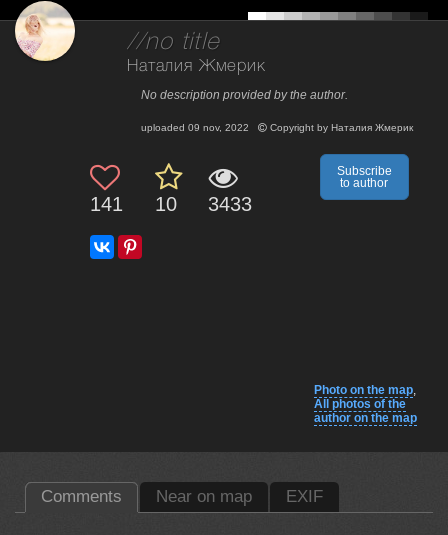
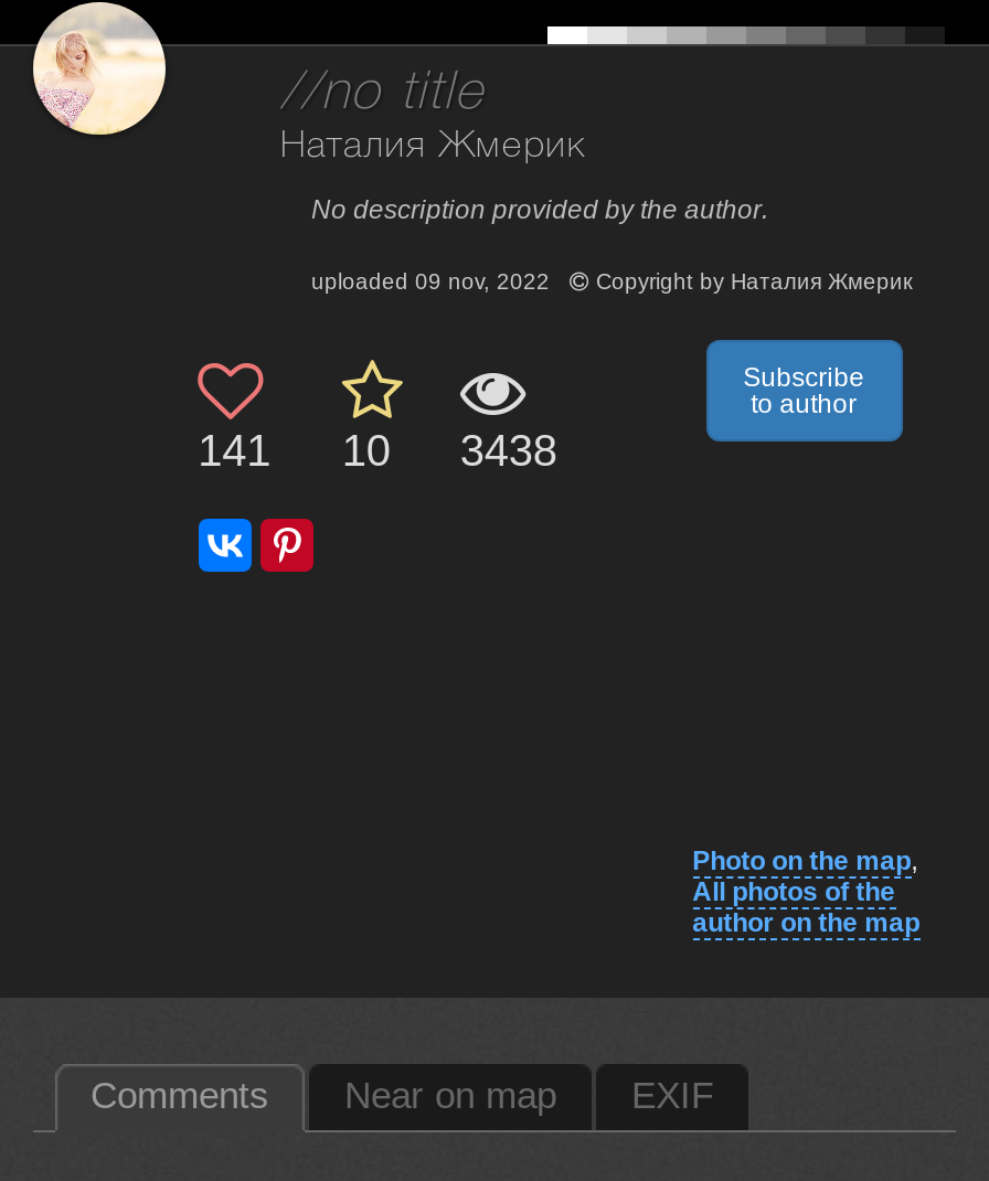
- 141 10 3433
+ 141 10 3438
